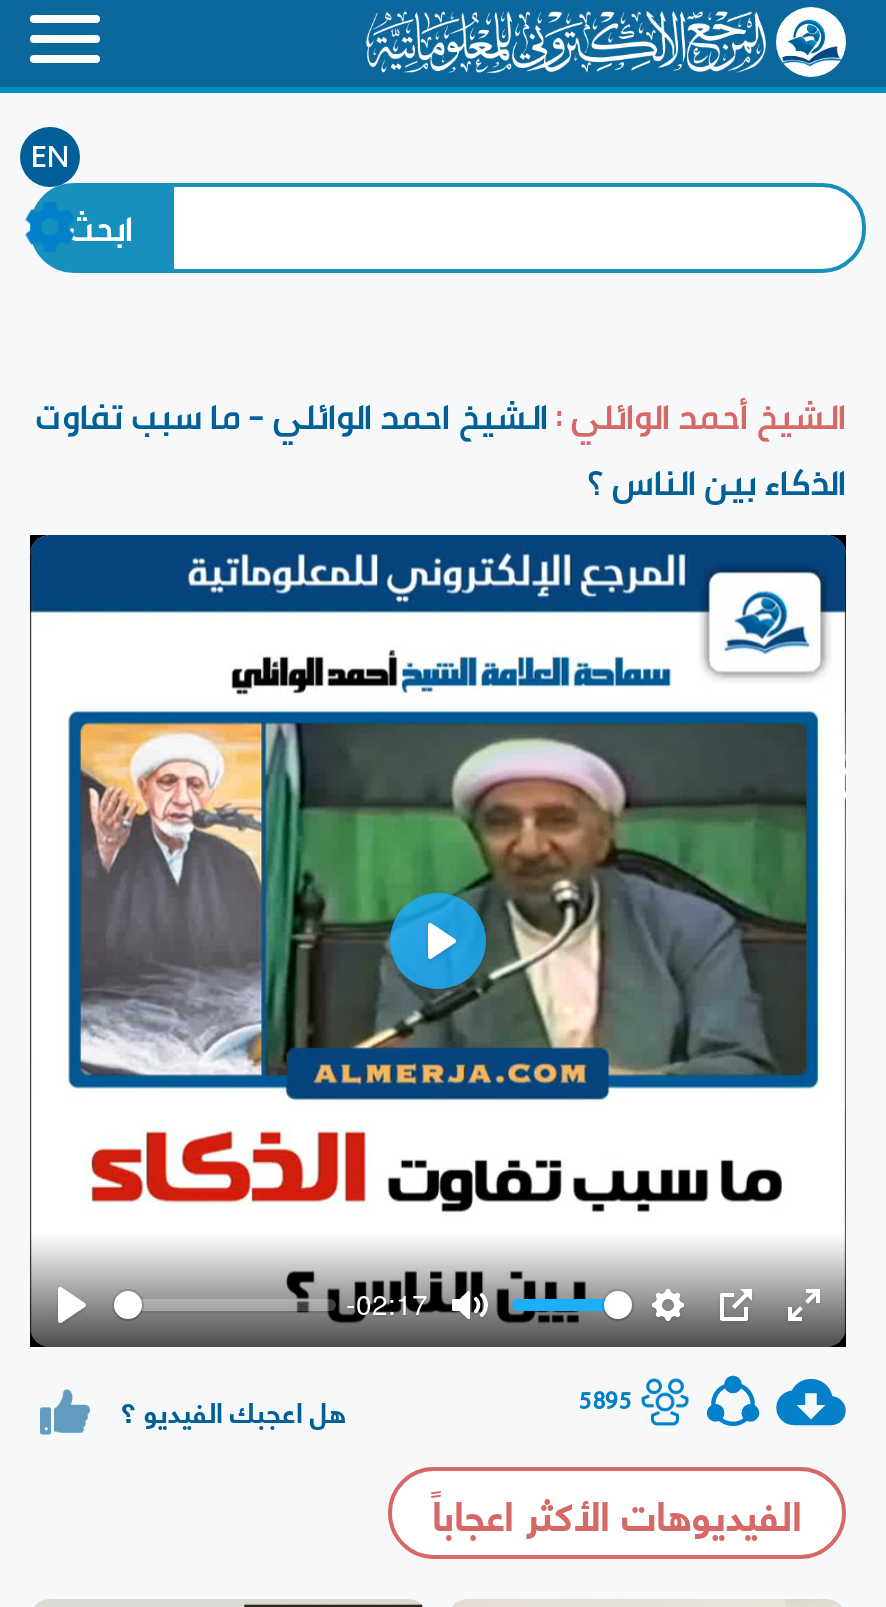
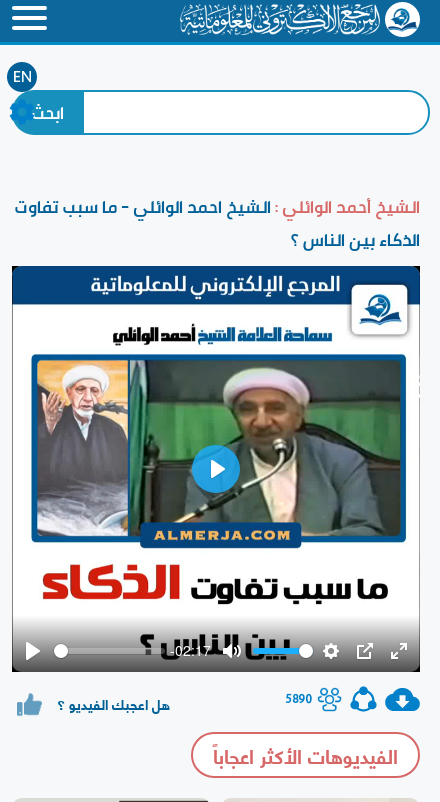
- 5895
+ 5890
